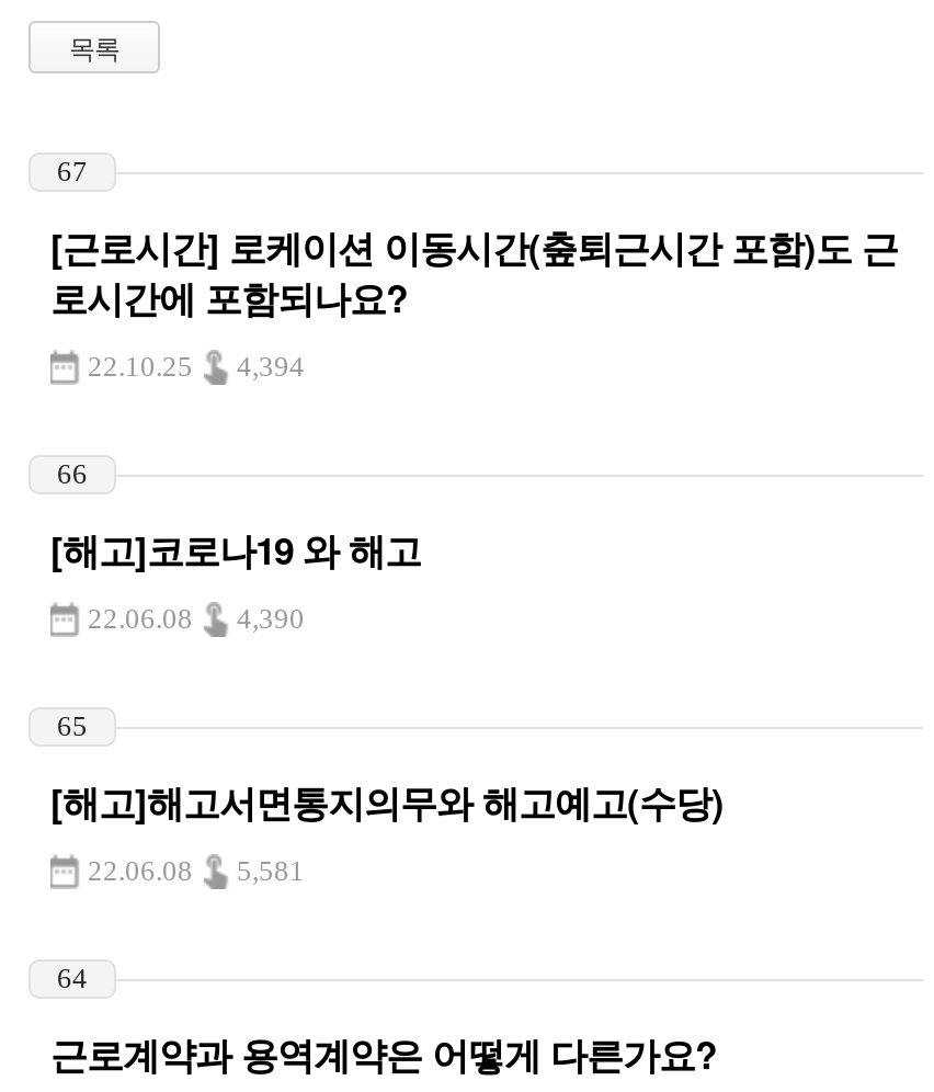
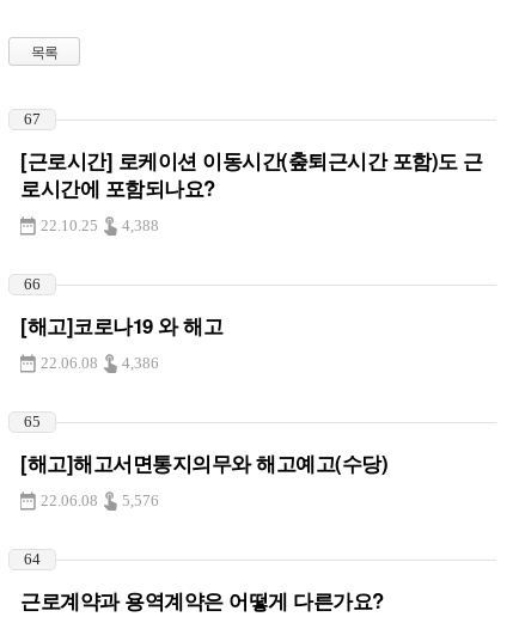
- 22.10.25 4,394
+ 22.10.25 4,388

- 22.06.08 4,390
+ 22.06.08 4,386

- 22.06.08 5,581
+ 22.06.08 5,576
